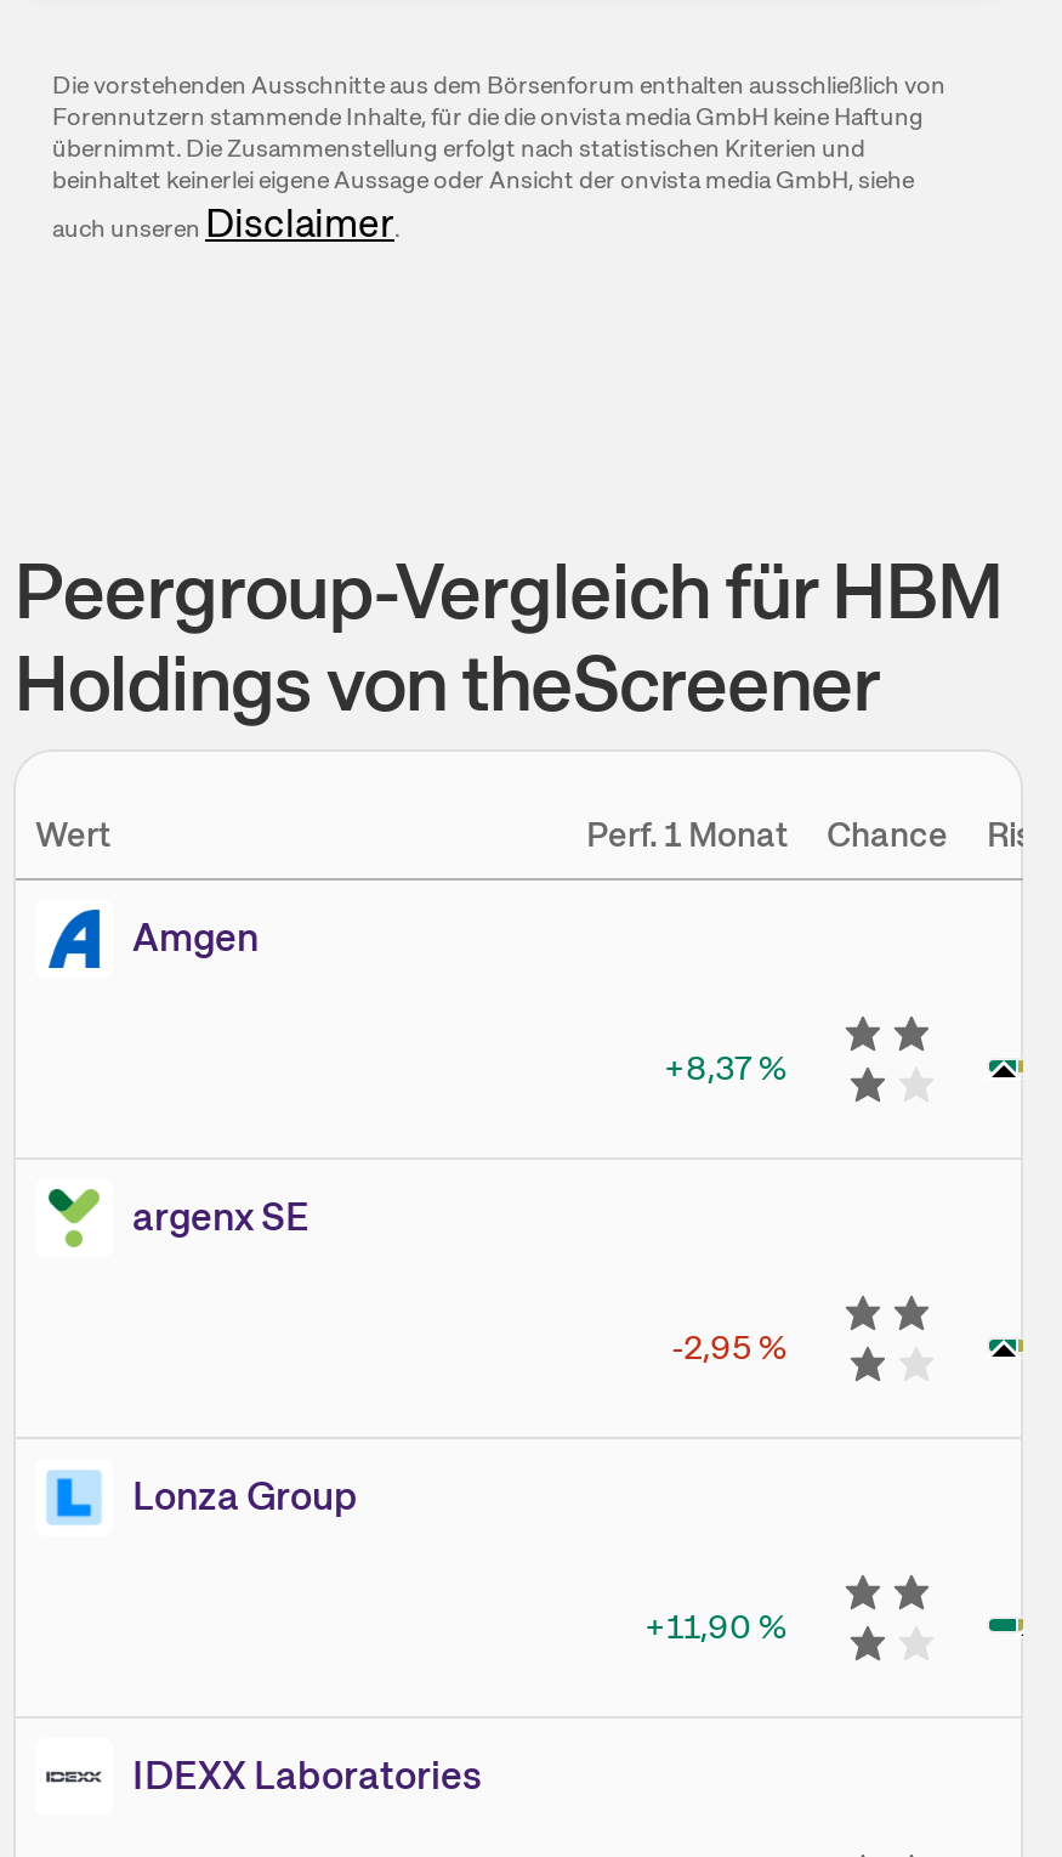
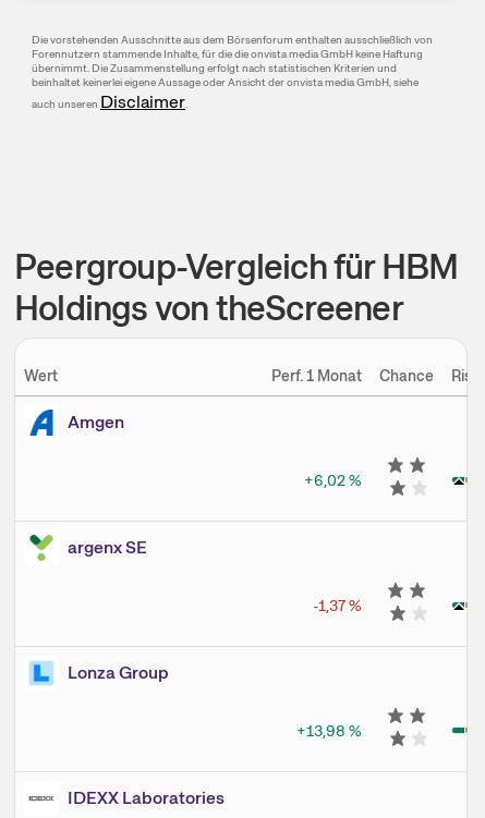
- +8,37 %
+ +6,02 %

- -2,95 %
+ -1,37 %

- +11,90 %
+ +13,98 %
